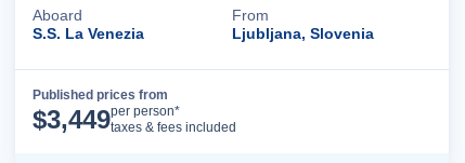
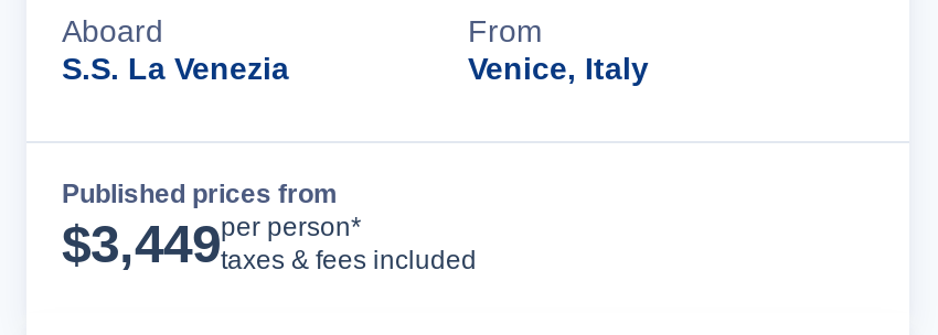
- Ljubljana, Slovenia
+ Venice, Italy
